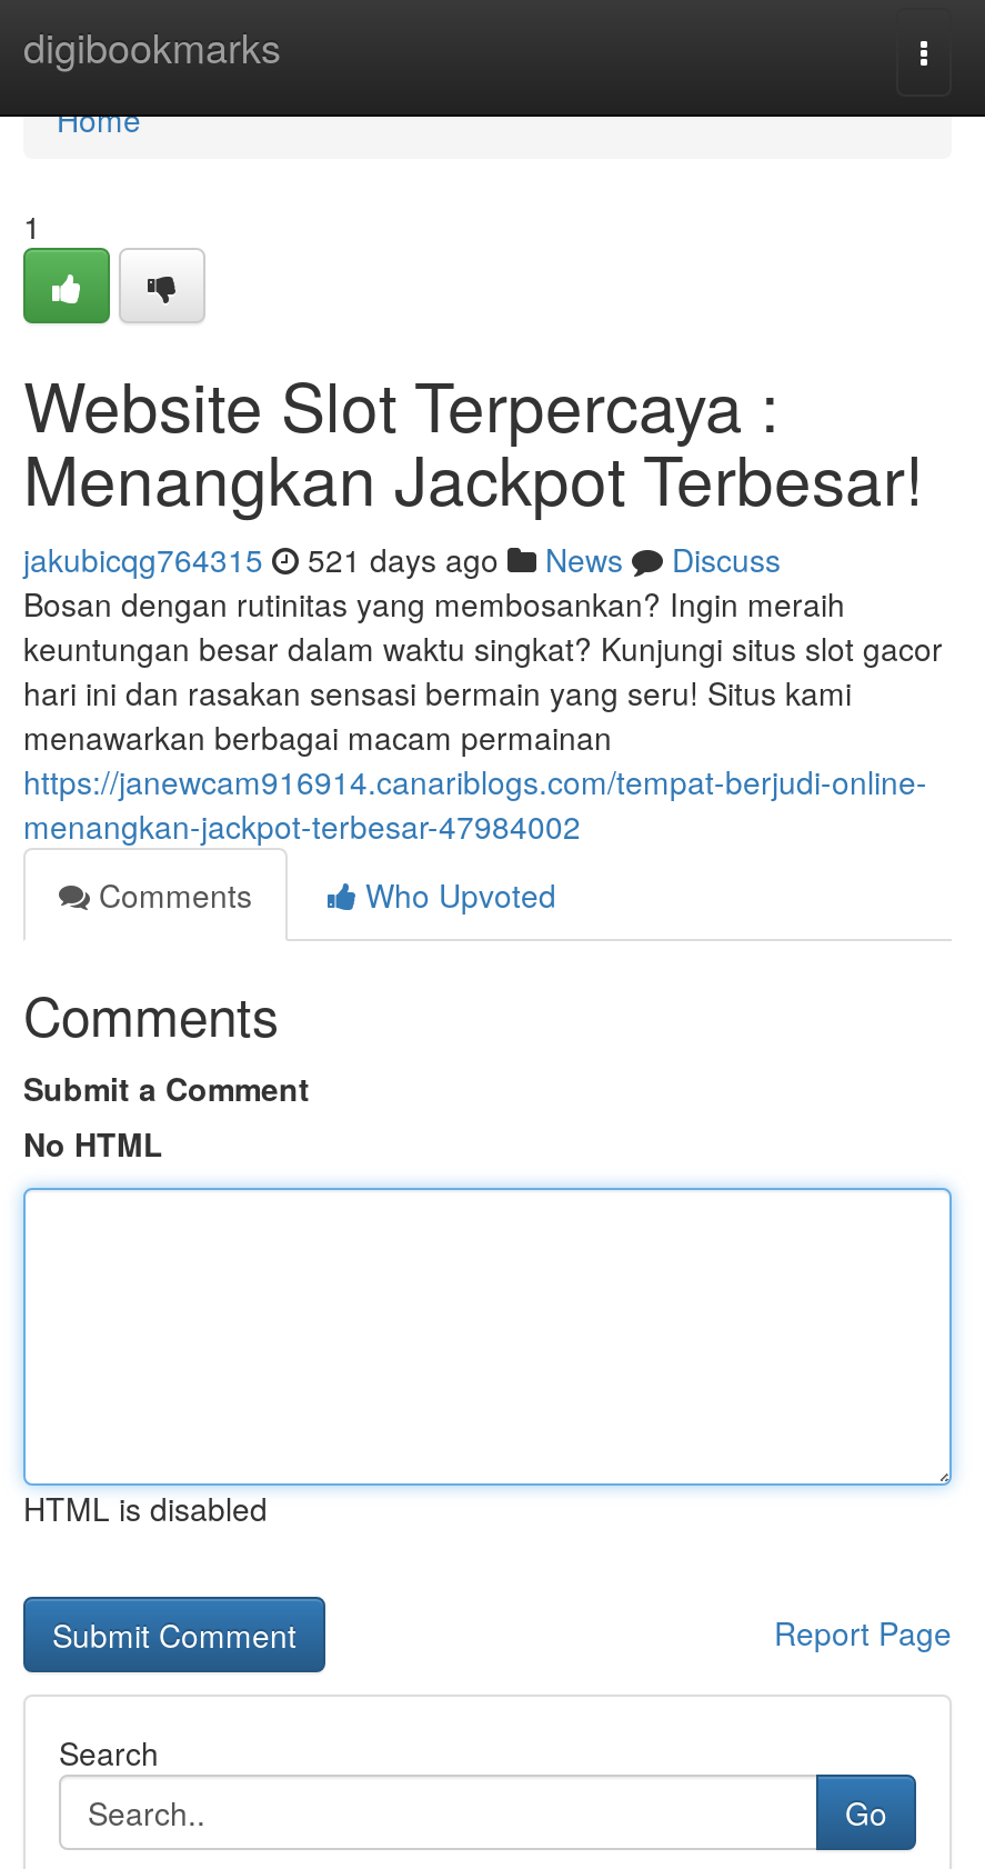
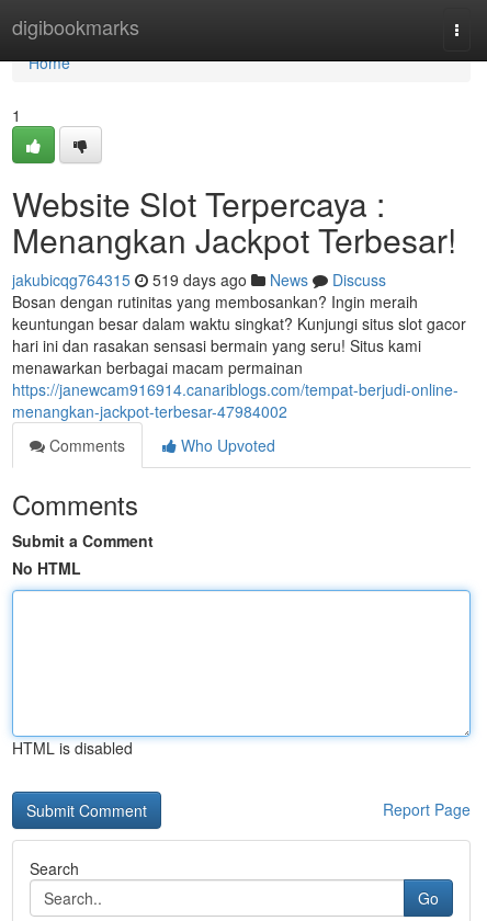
- jakubicqg764315 521 days ago News Discuss
+ jakubicqg764315 519 days ago News Discuss
